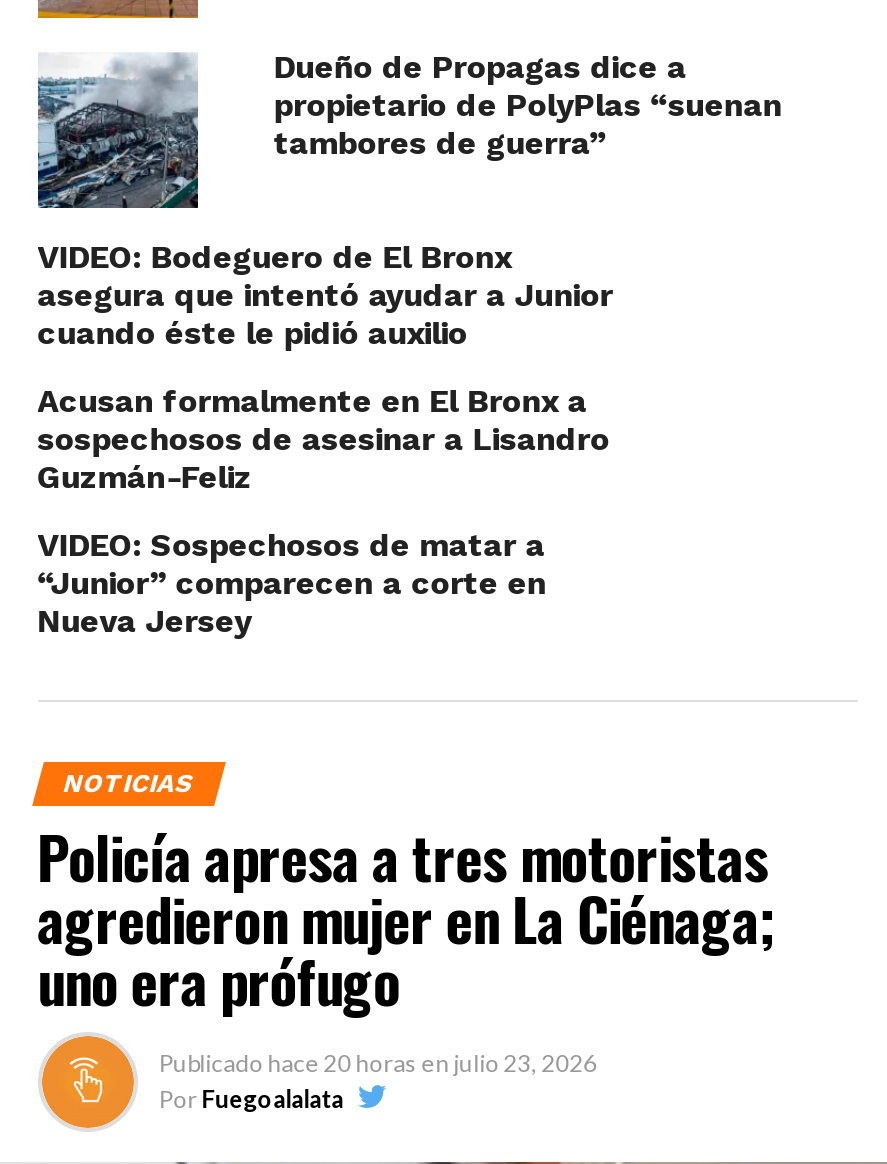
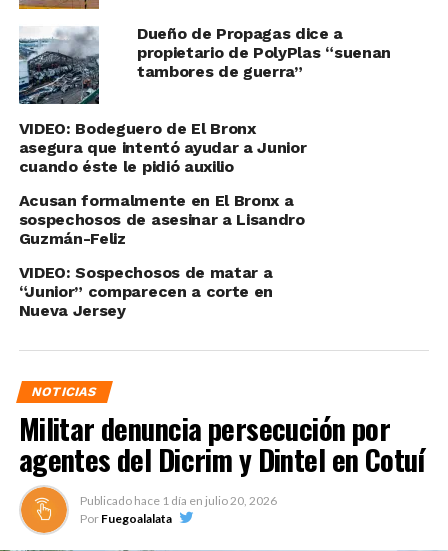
- Policía apresa a tres motoristas
- agredieron mujer en La Ciénaga;
- uno era prófugo
- Publicado hace 20 horas en julio 23, 2026
+ Militar denuncia persecución por
+ agentes del Dicrim y Dintel en Cotuí
+ Publicado hace 1 día en julio 20, 2026
